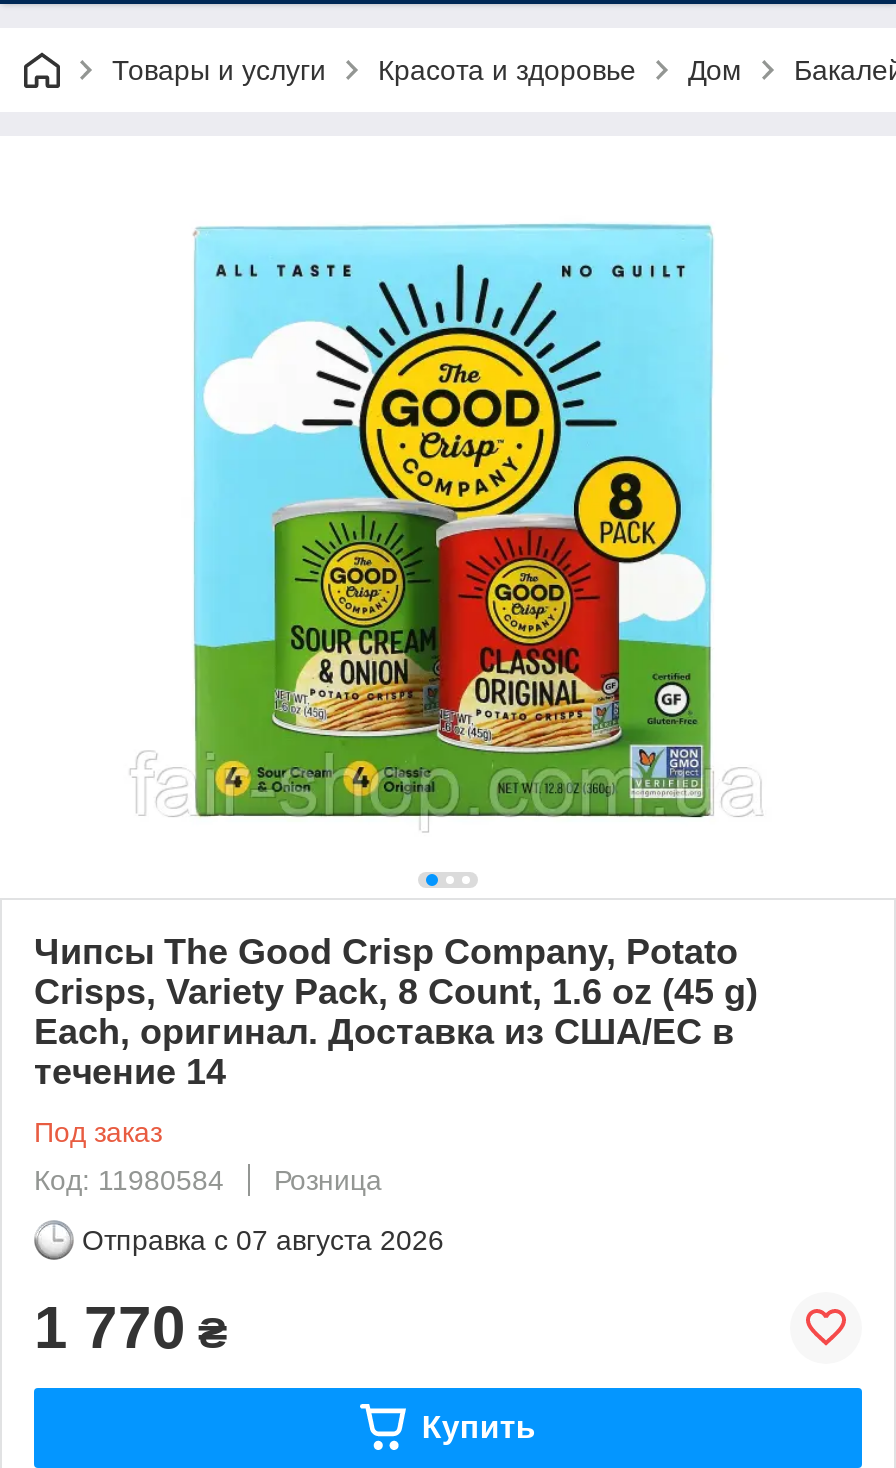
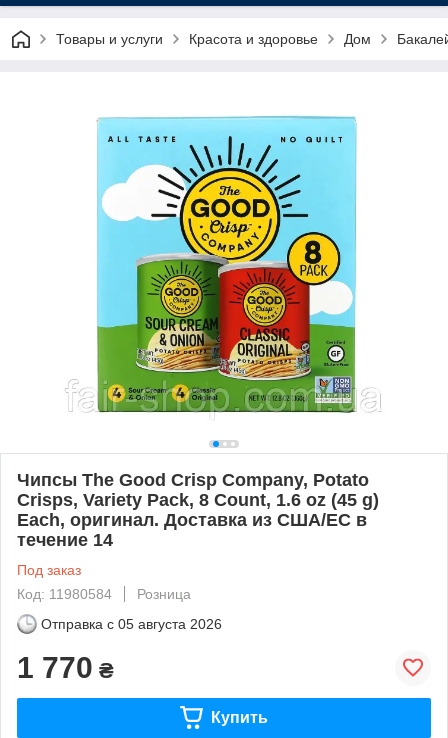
- Отправка с 07 августа 2026
+ Отправка с 05 августа 2026
